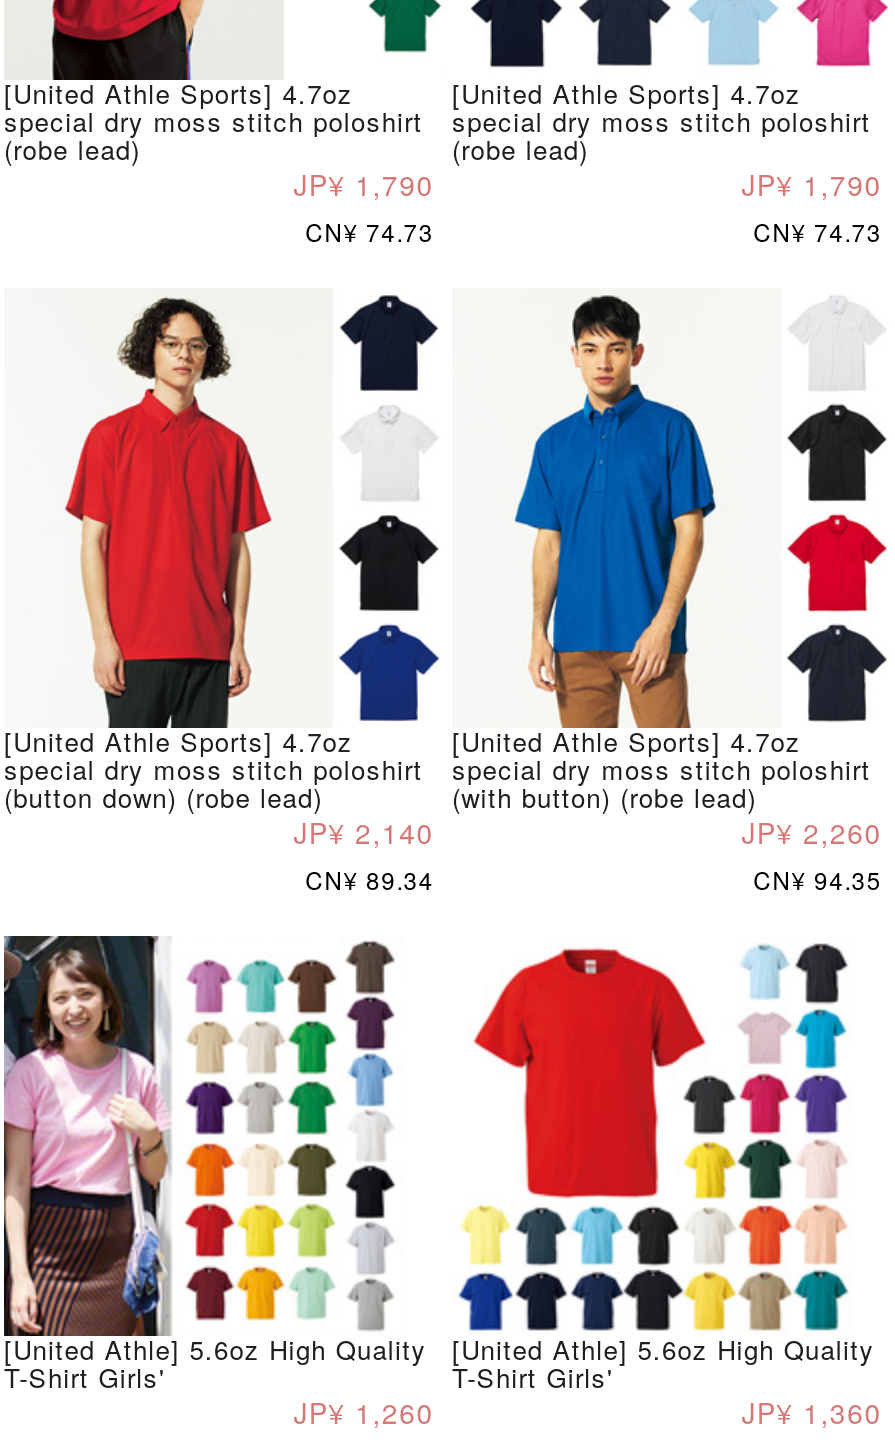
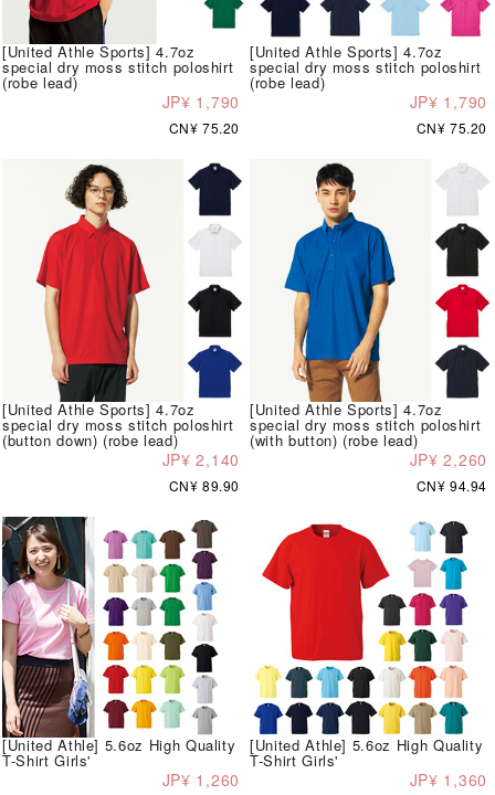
- CN¥ 74.73
+ CN¥ 75.20

- CN¥ 74.73
+ CN¥ 75.20

- CN¥ 89.34
+ CN¥ 89.90

- CN¥ 94.35
+ CN¥ 94.94
